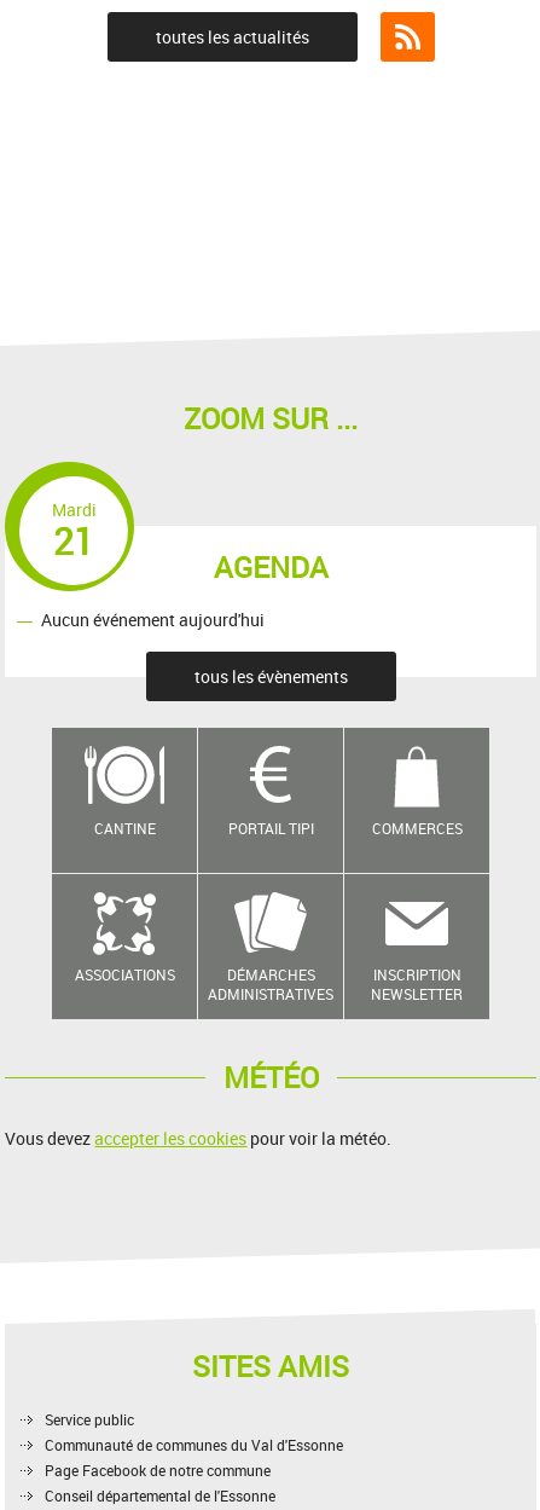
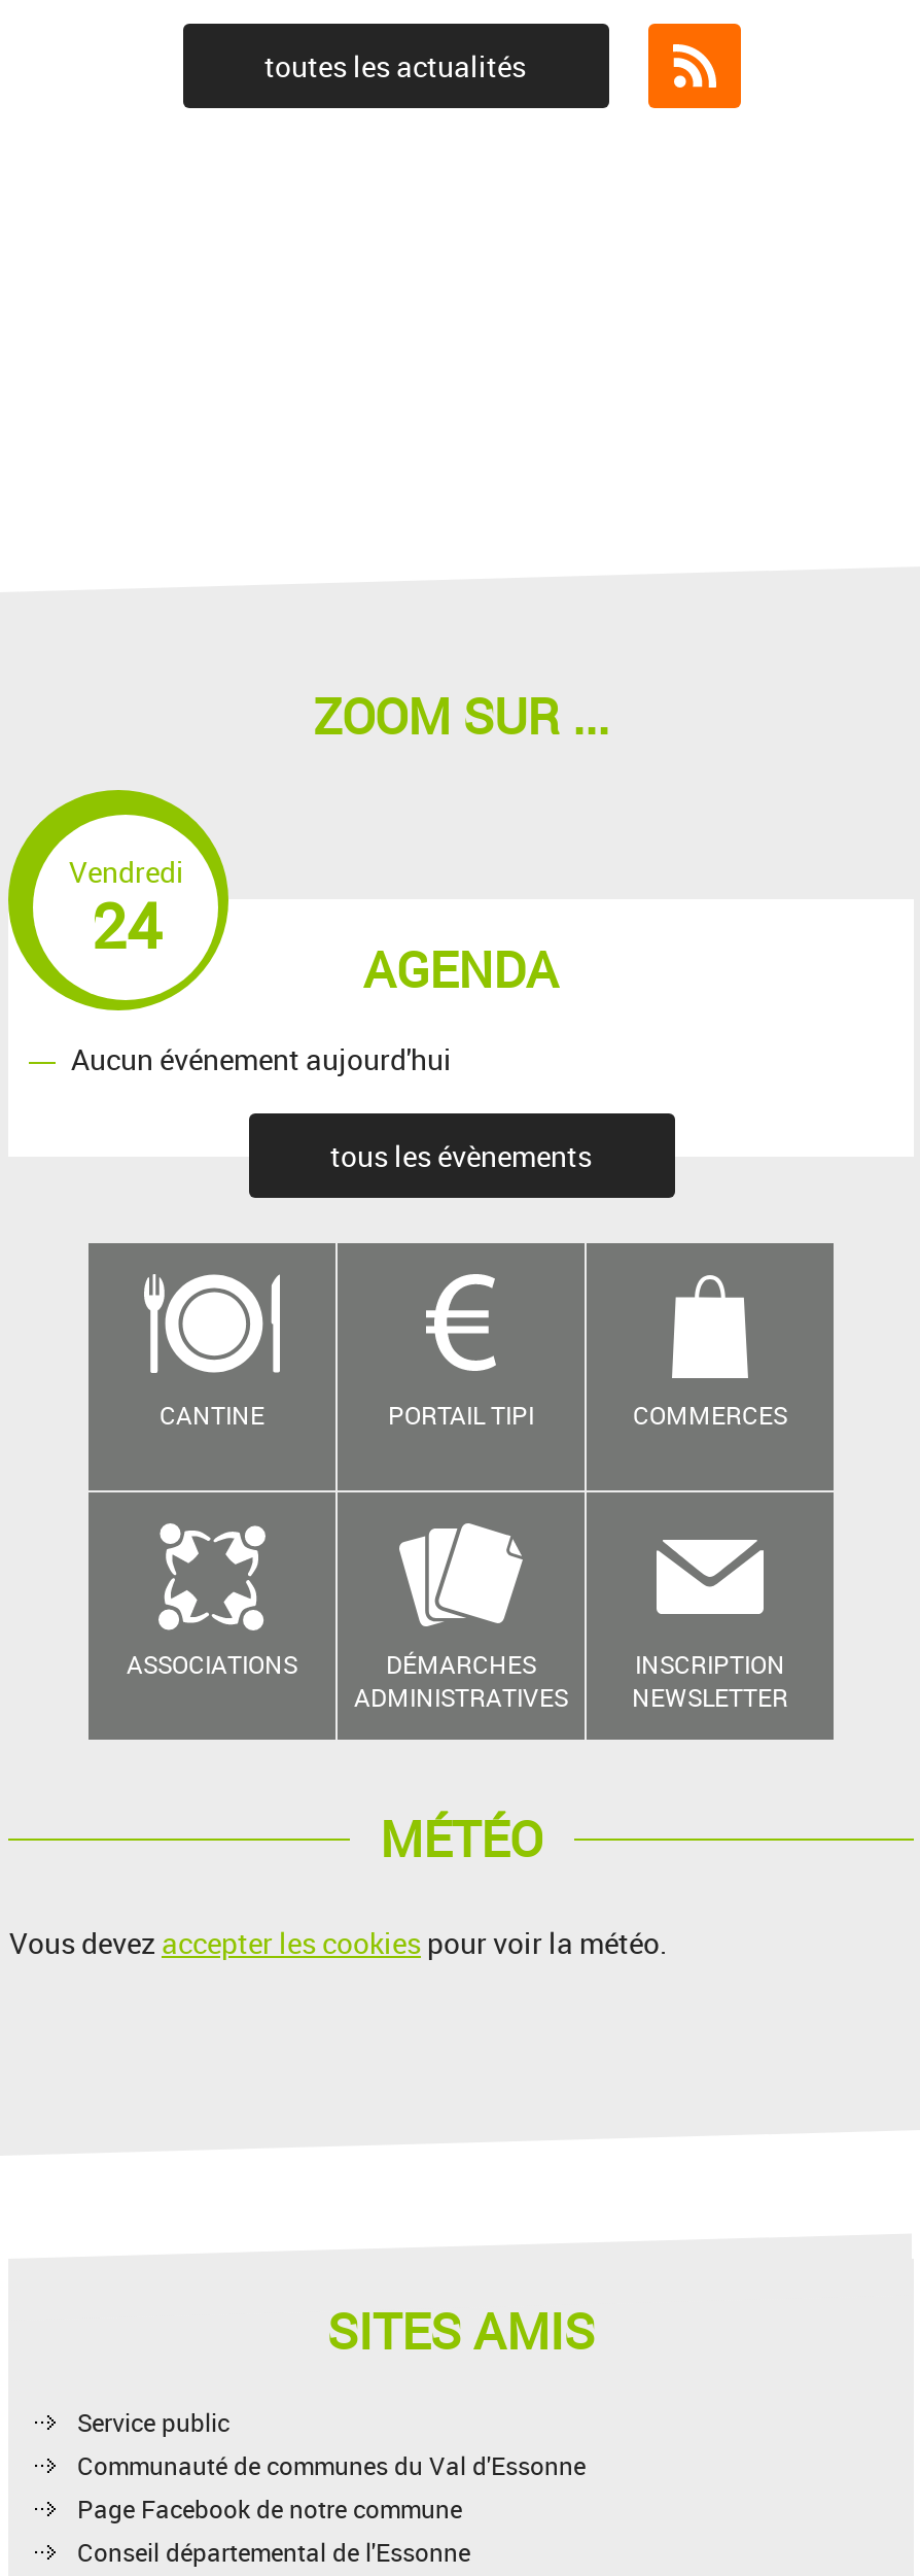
- Mardi
- 21
+ Vendredi
+ 24
